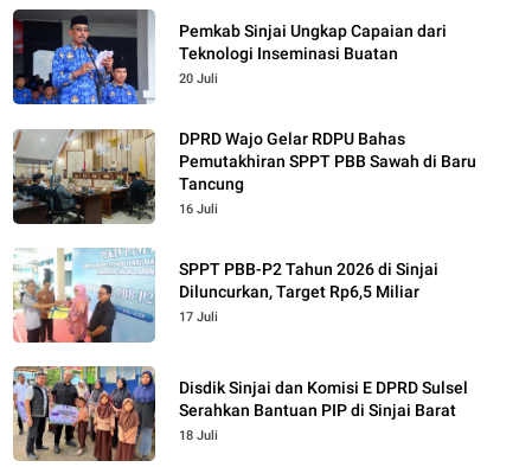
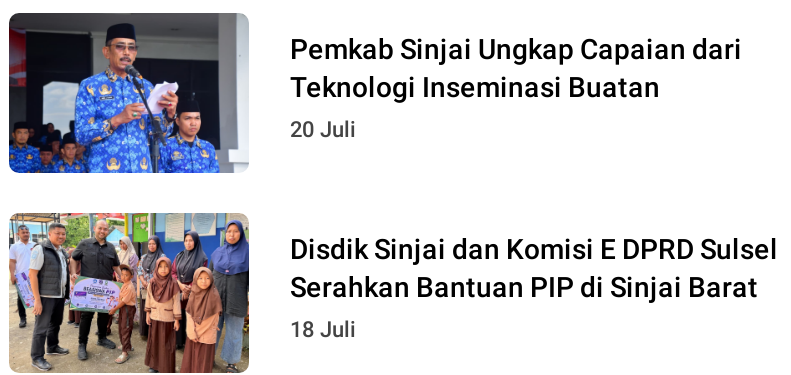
- [image]
- DPRD Wajo Gelar RDPU Bahas
- Pemutakhiran SPPT PBB Sawah di Baru
- Tancung
- 16 Juli
- SPPT PBB-P2 Tahun 2026 di Sinjai
- Diluncurkan, Target Rp6,5 Miliar
- 17 Juli

- [image]
